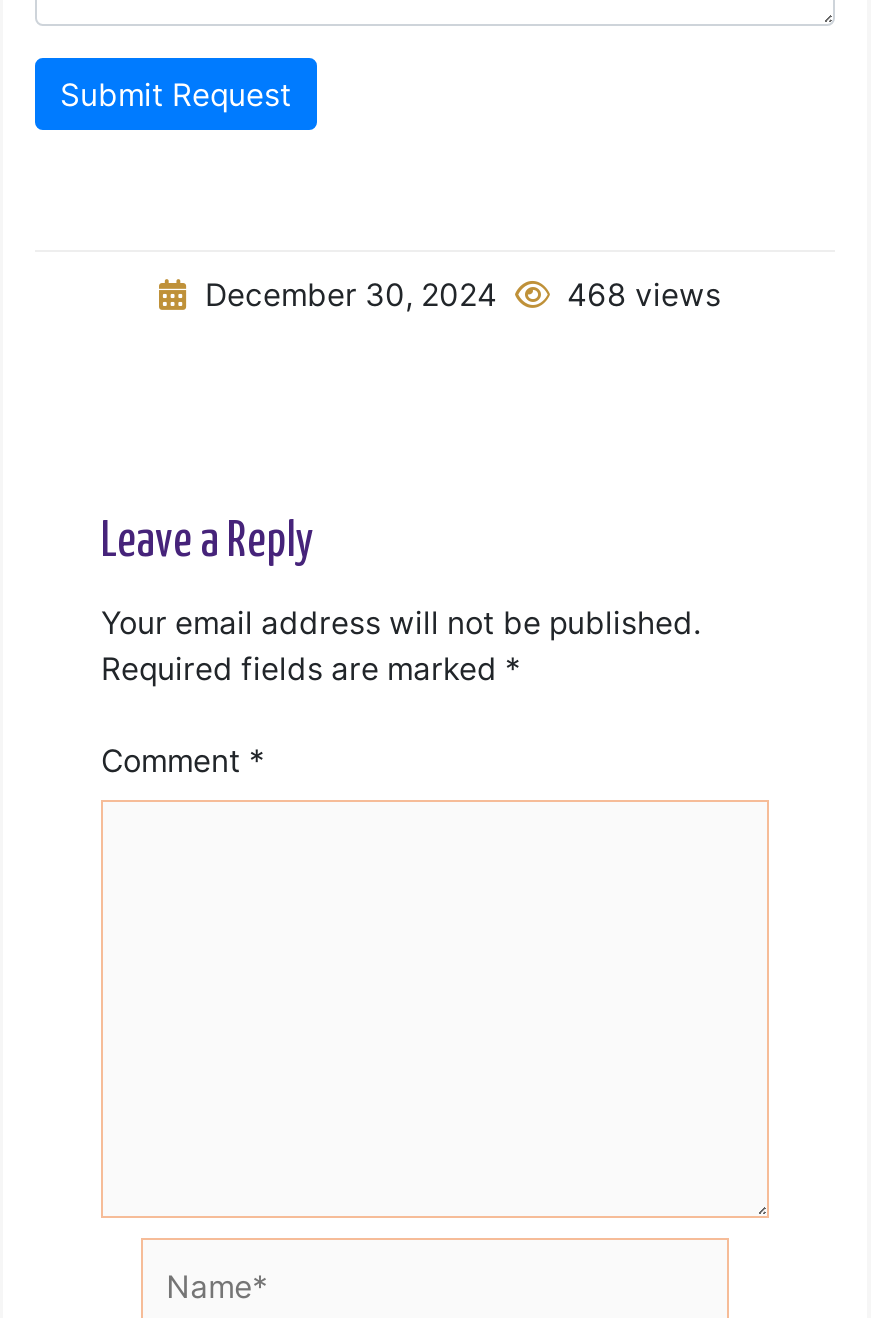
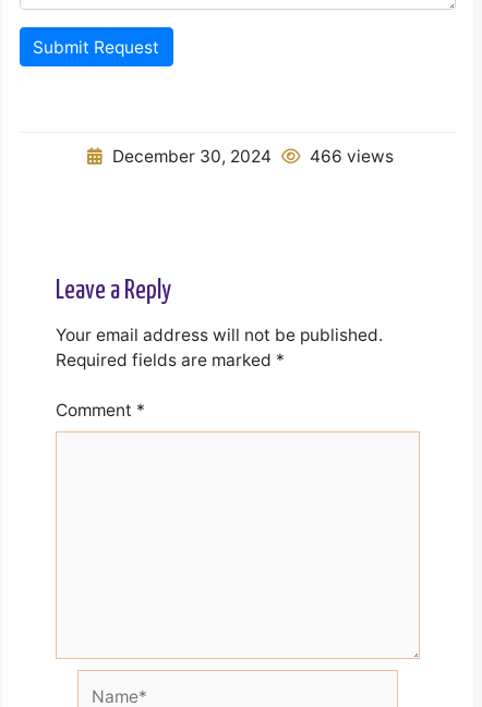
- December 30, 2024 468 views
+ December 30, 2024 466 views
